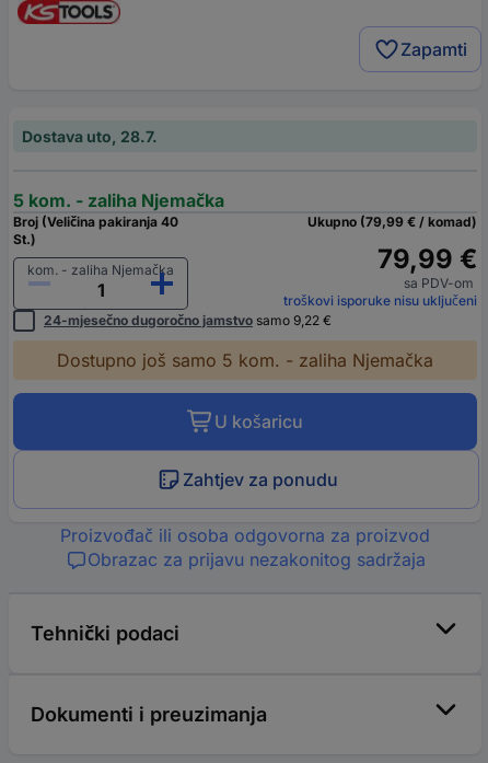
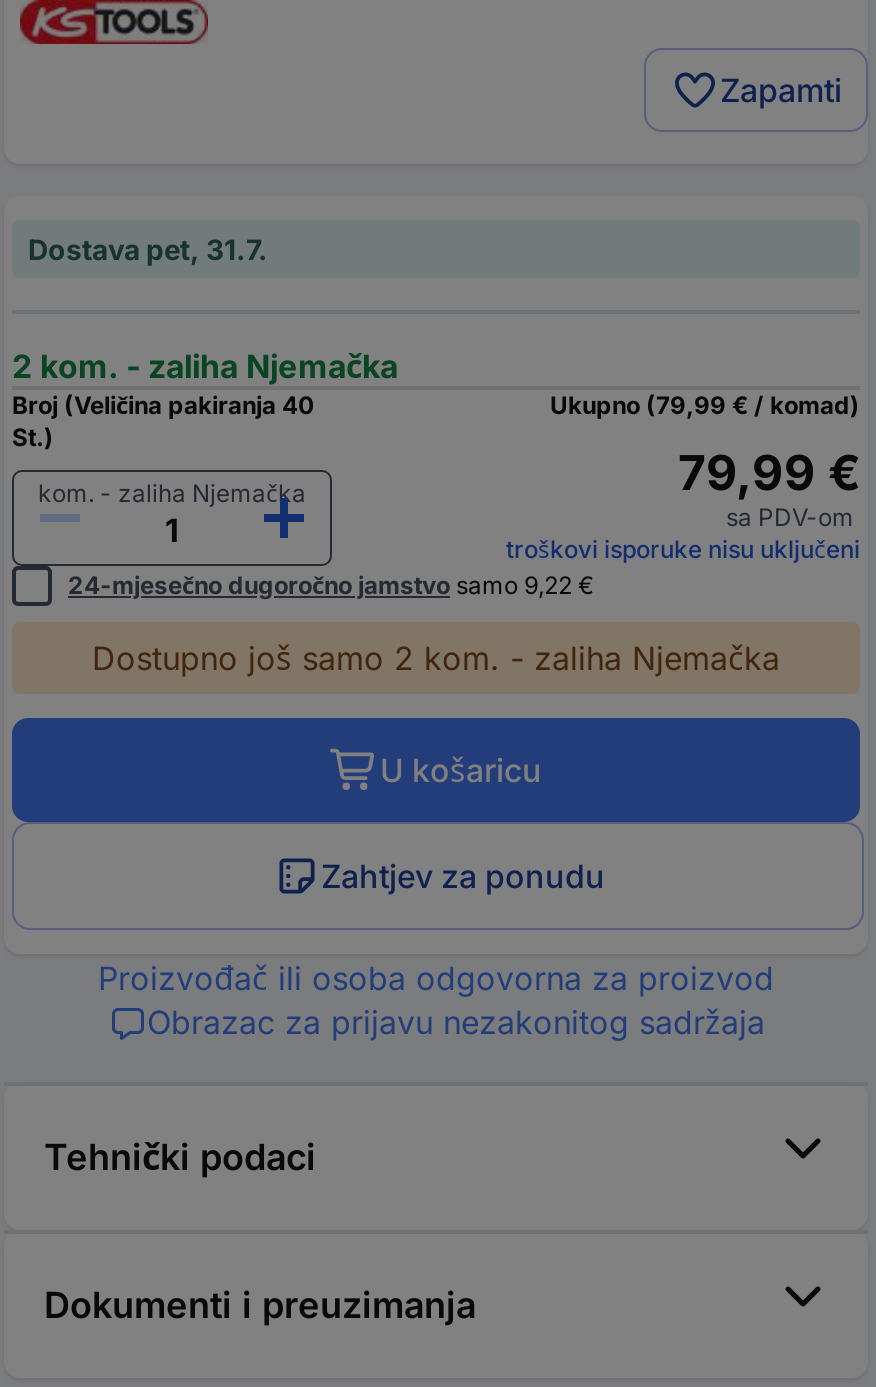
- Dostava uto, 28.7.
+ Dostava pet, 31.7.

- 5 kom. - zaliha Njemačka
+ 2 kom. - zaliha Njemačka

- Dostupno još samo 5 kom. - zaliha Njemačka
+ Dostupno još samo 2 kom. - zaliha Njemačka
